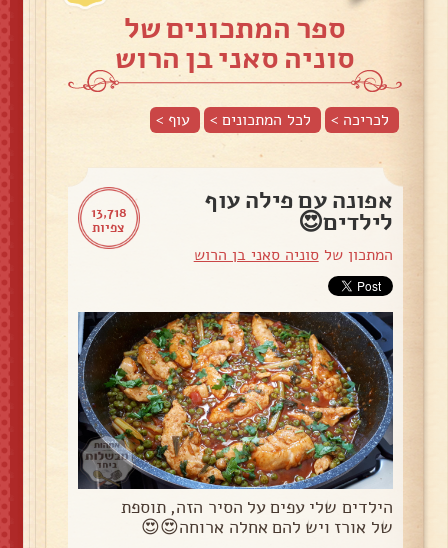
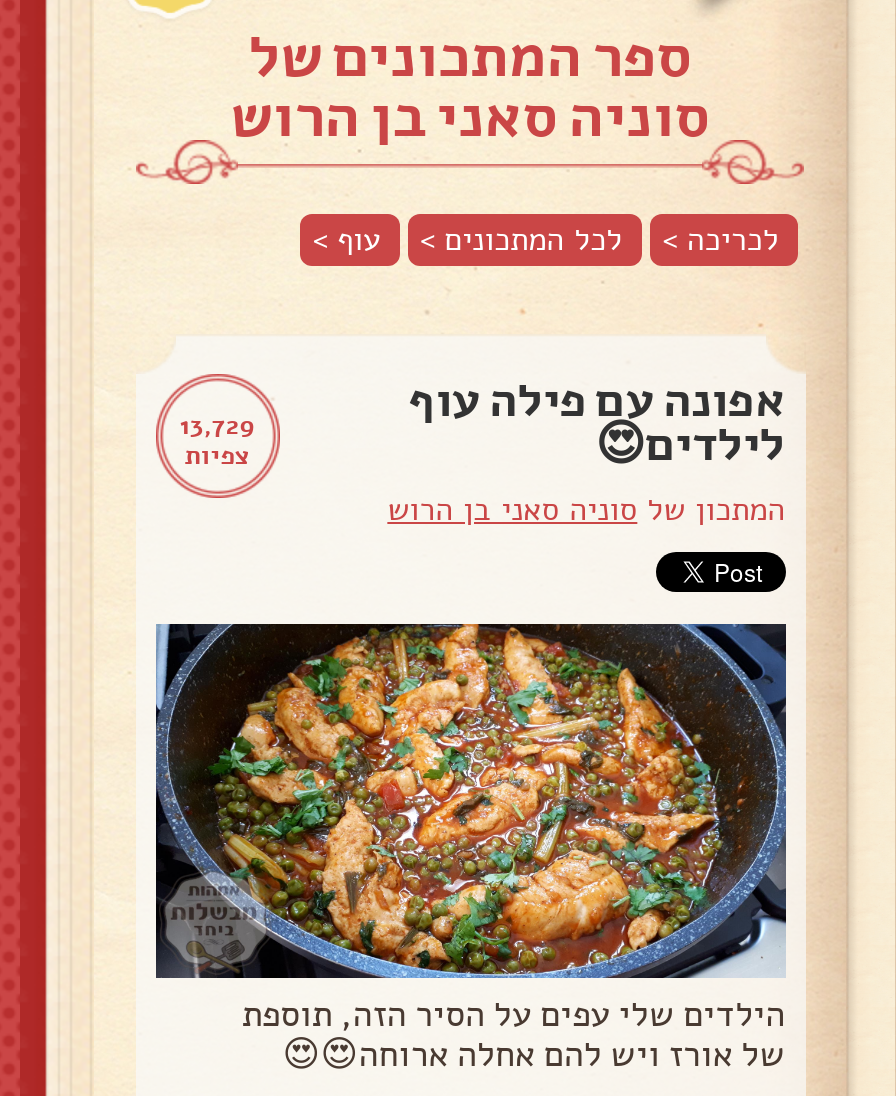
- 13,718
+ 13,729
